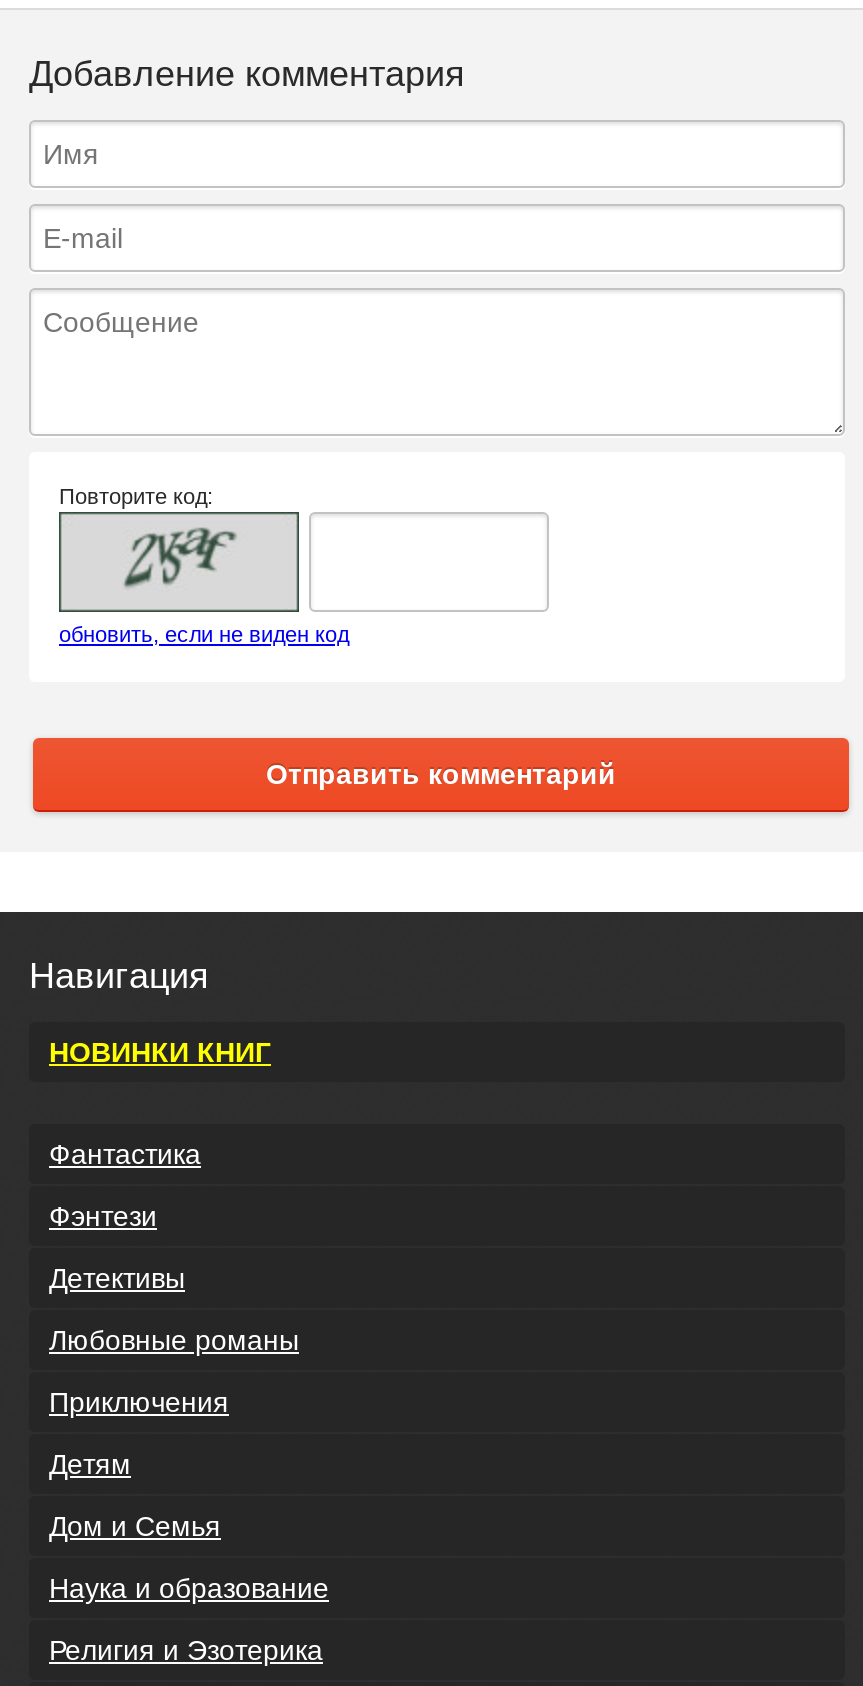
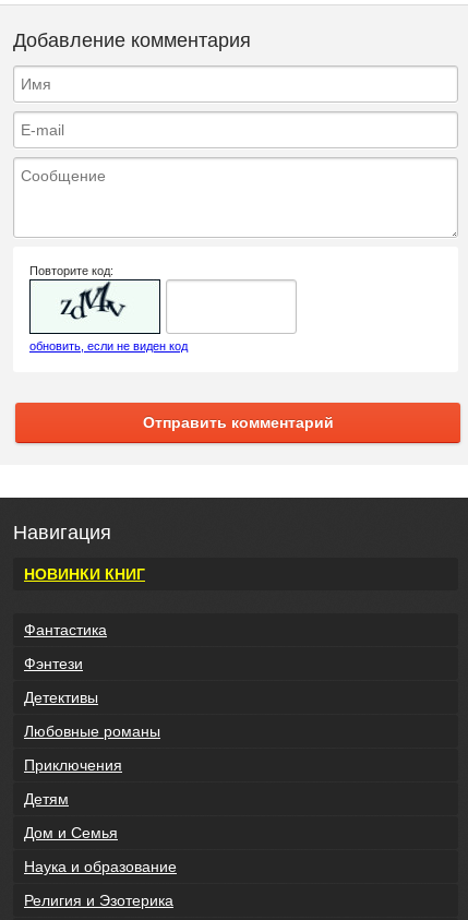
- [image]
+ [image]
